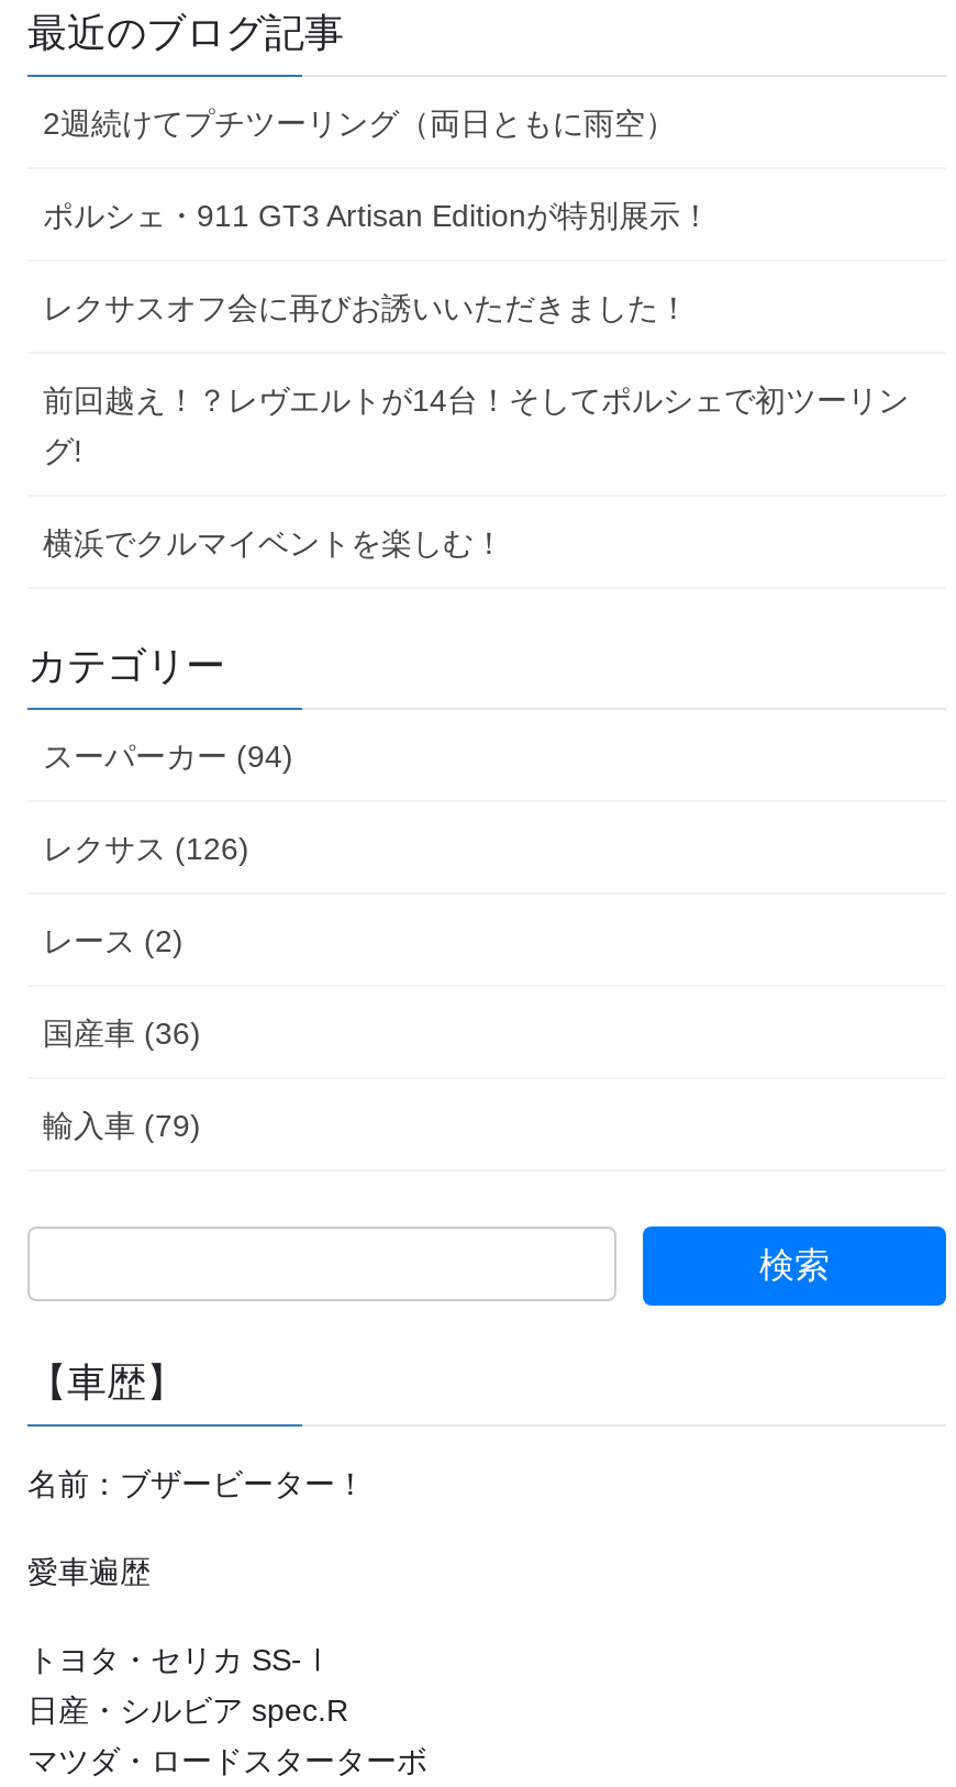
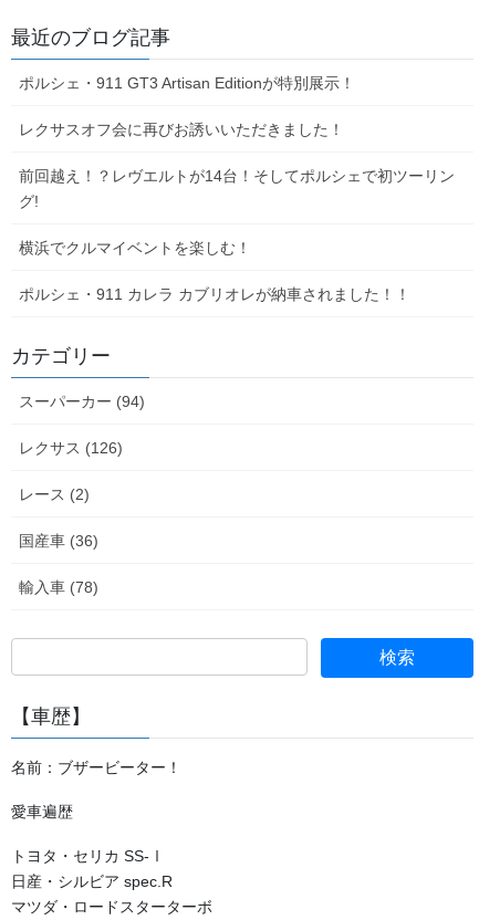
- 2週続けてプチツーリング（両日ともに雨空）

moved up: ポルシェ・911 GT3 Artisan Editionが特別展示！ | レクサスオフ会に再びお誘いいただきました！ | 前回越え！？レヴエルトが14台！そしてポルシェで初ツーリン | グ! | 横浜でクルマイベントを楽しむ！

+ ポルシェ・911 カレラ カブリオレが納車されました！！

- 輸入車 (79)
+ 輸入車 (78)
